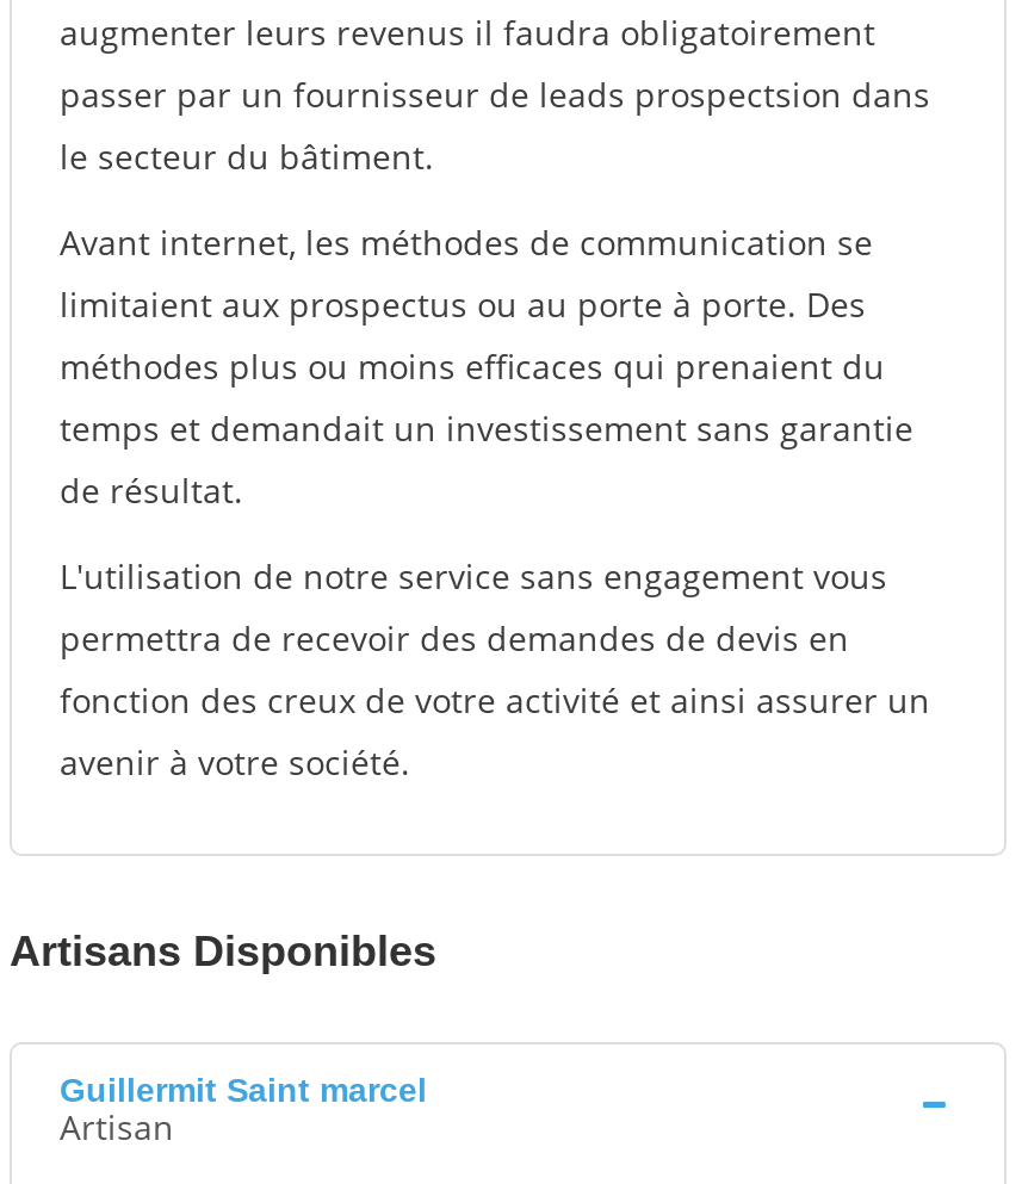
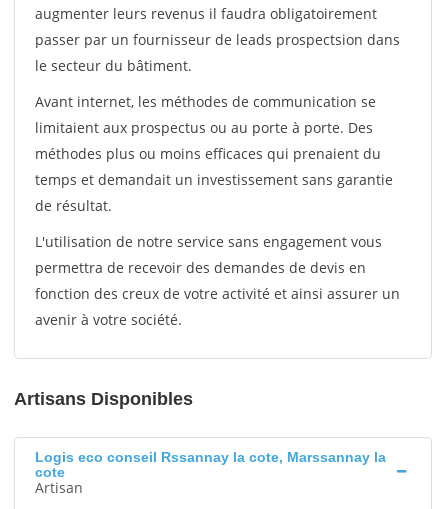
- Guillermit Saint marcel
+ Logis eco conseil Rssannay la cote, Marssannay la
+ cote
